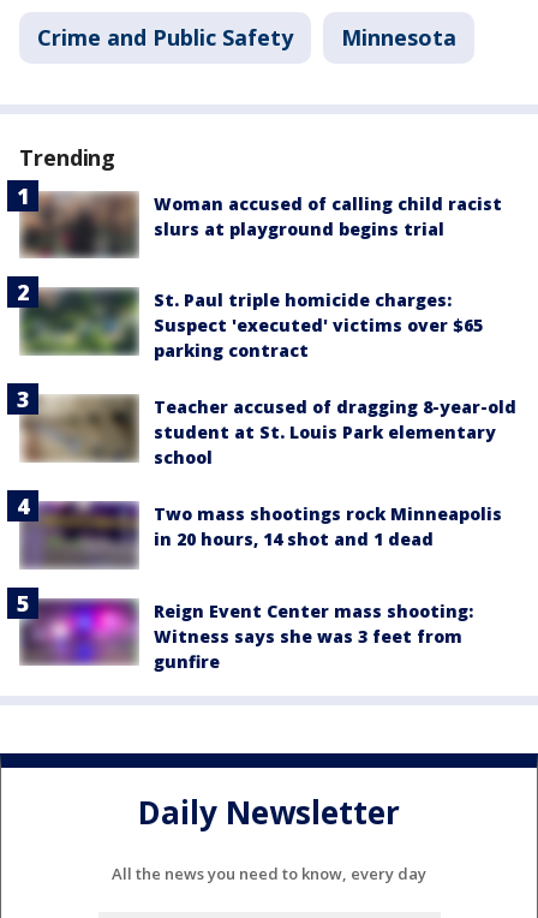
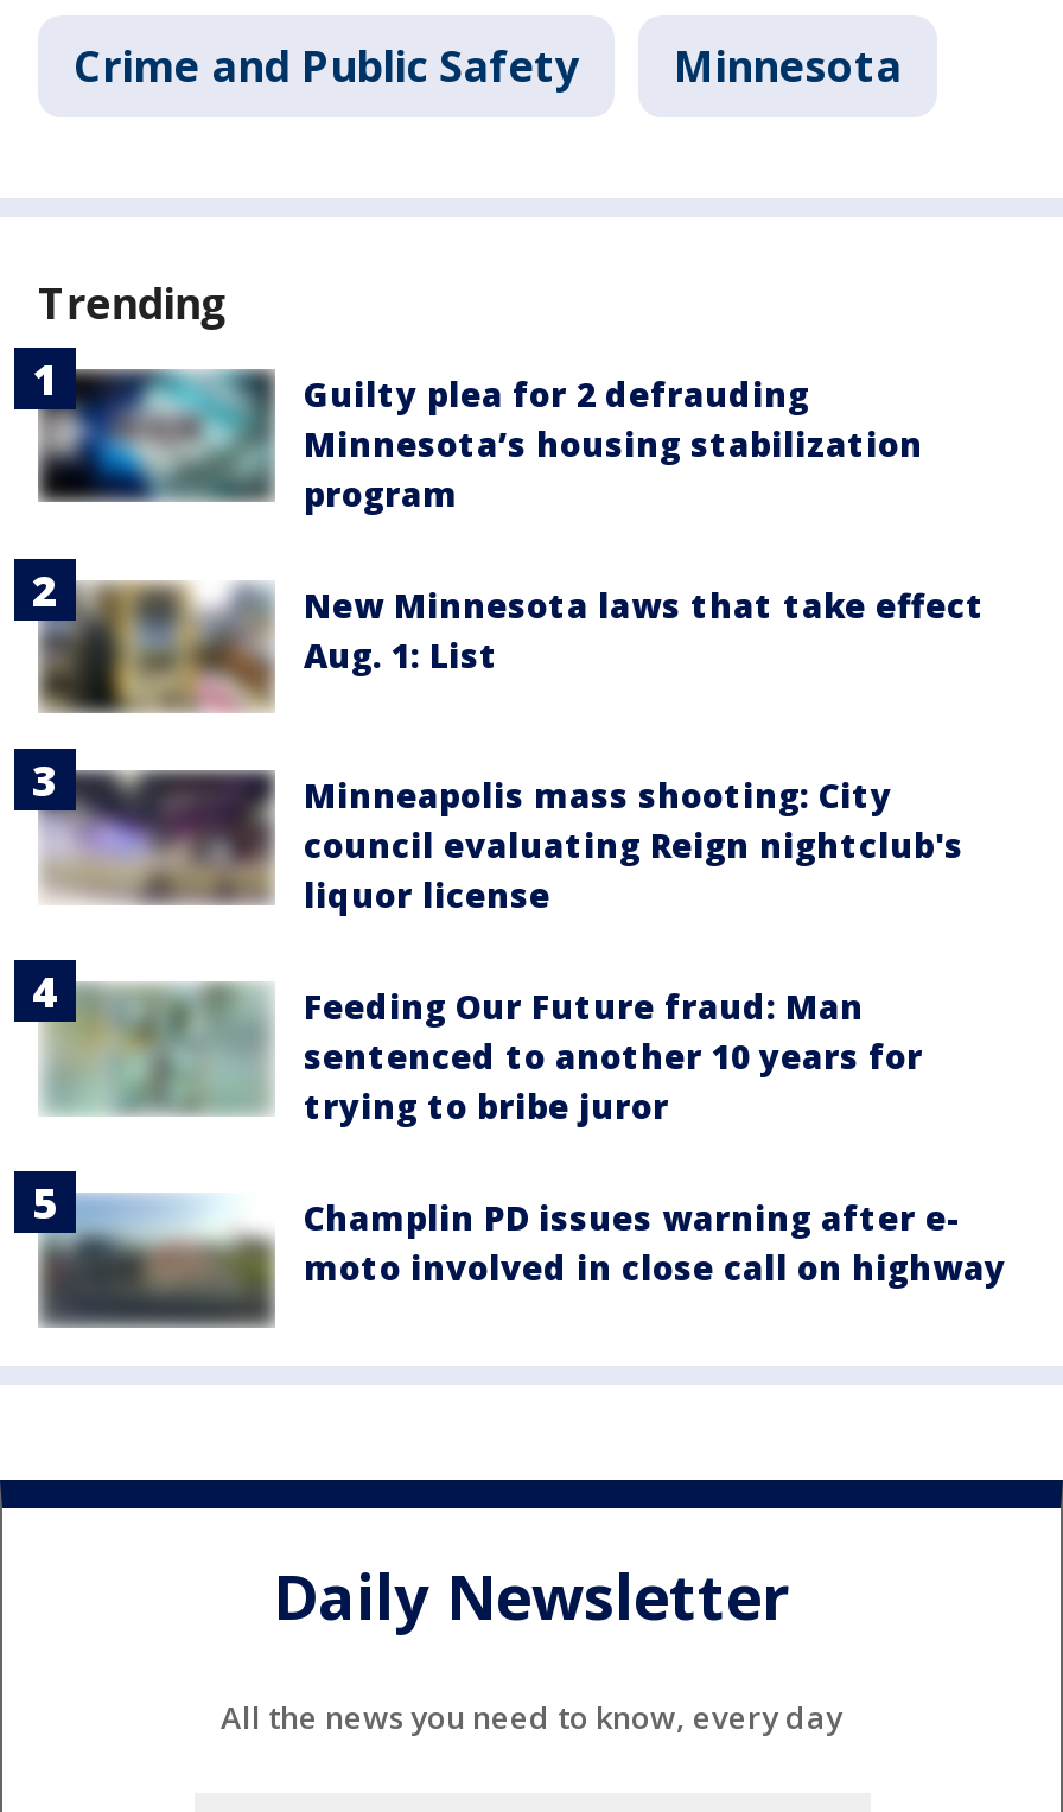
- [image]
- Woman accused of calling child racist
- slurs at playground begins trial
+ [image]
+ Guilty plea for 2 defrauding
+ Minnesota’s housing stabilization
+ program

- [image]
- St. Paul triple homicide charges:
- Suspect 'executed' victims over $65
- parking contract
+ [image]
+ New Minnesota laws that take effect
+ Aug. 1: List

- [image]
- Teacher accused of dragging 8-year-old
- student at St. Louis Park elementary
- school
+ [image]
+ Minneapolis mass shooting: City
+ council evaluating Reign nightclub's
+ liquor license

- [image]
- Two mass shootings rock Minneapolis
- in 20 hours, 14 shot and 1 dead
+ [image]
+ Feeding Our Future fraud: Man
+ sentenced to another 10 years for
+ trying to bribe juror

- [image]
- Reign Event Center mass shooting:
- Witness says she was 3 feet from
- gunfire
+ [image]
+ Champlin PD issues warning after e-
+ moto involved in close call on highway
